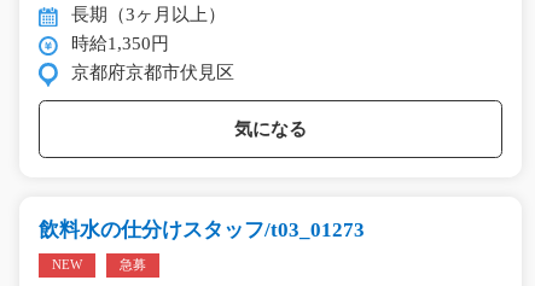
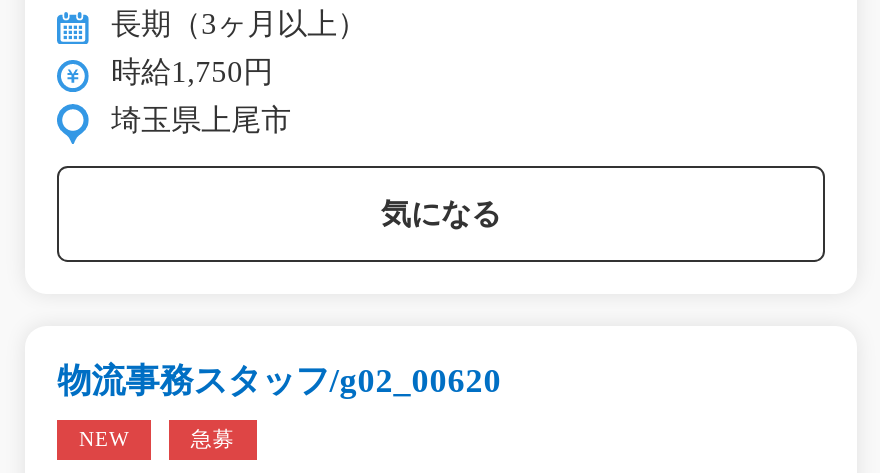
- 時給1,350円
+ 時給1,750円

- 京都府京都市伏見区
+ 埼玉県上尾市

- 飲料水の仕分けスタッフ/t03_01273
+ 物流事務スタッフ/g02_00620
